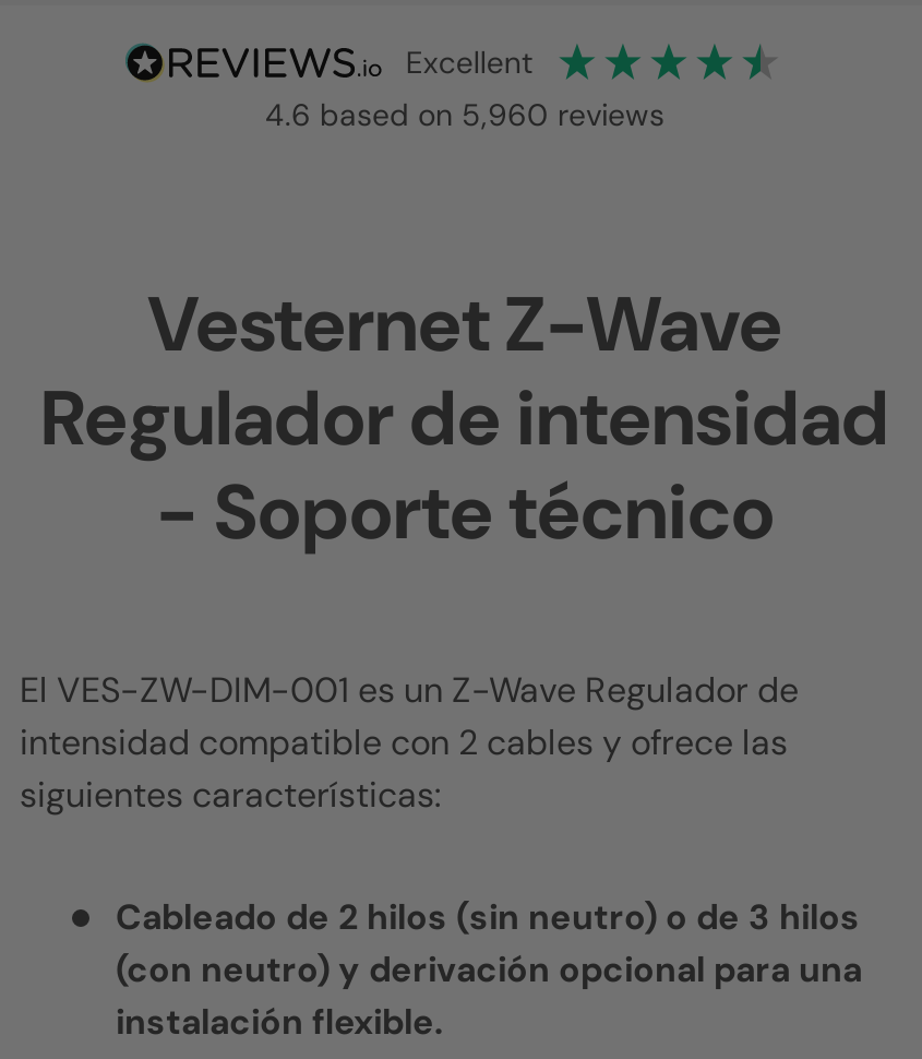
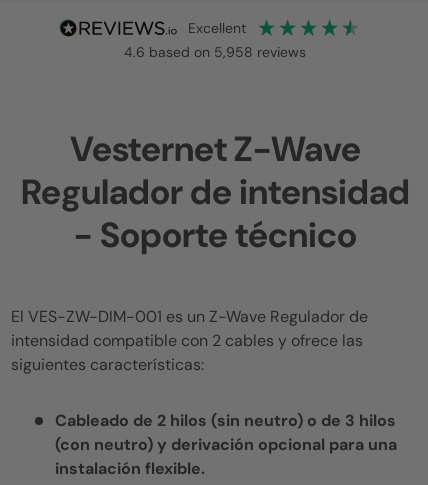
- 4.6 based on 5,960 reviews
+ 4.6 based on 5,958 reviews
